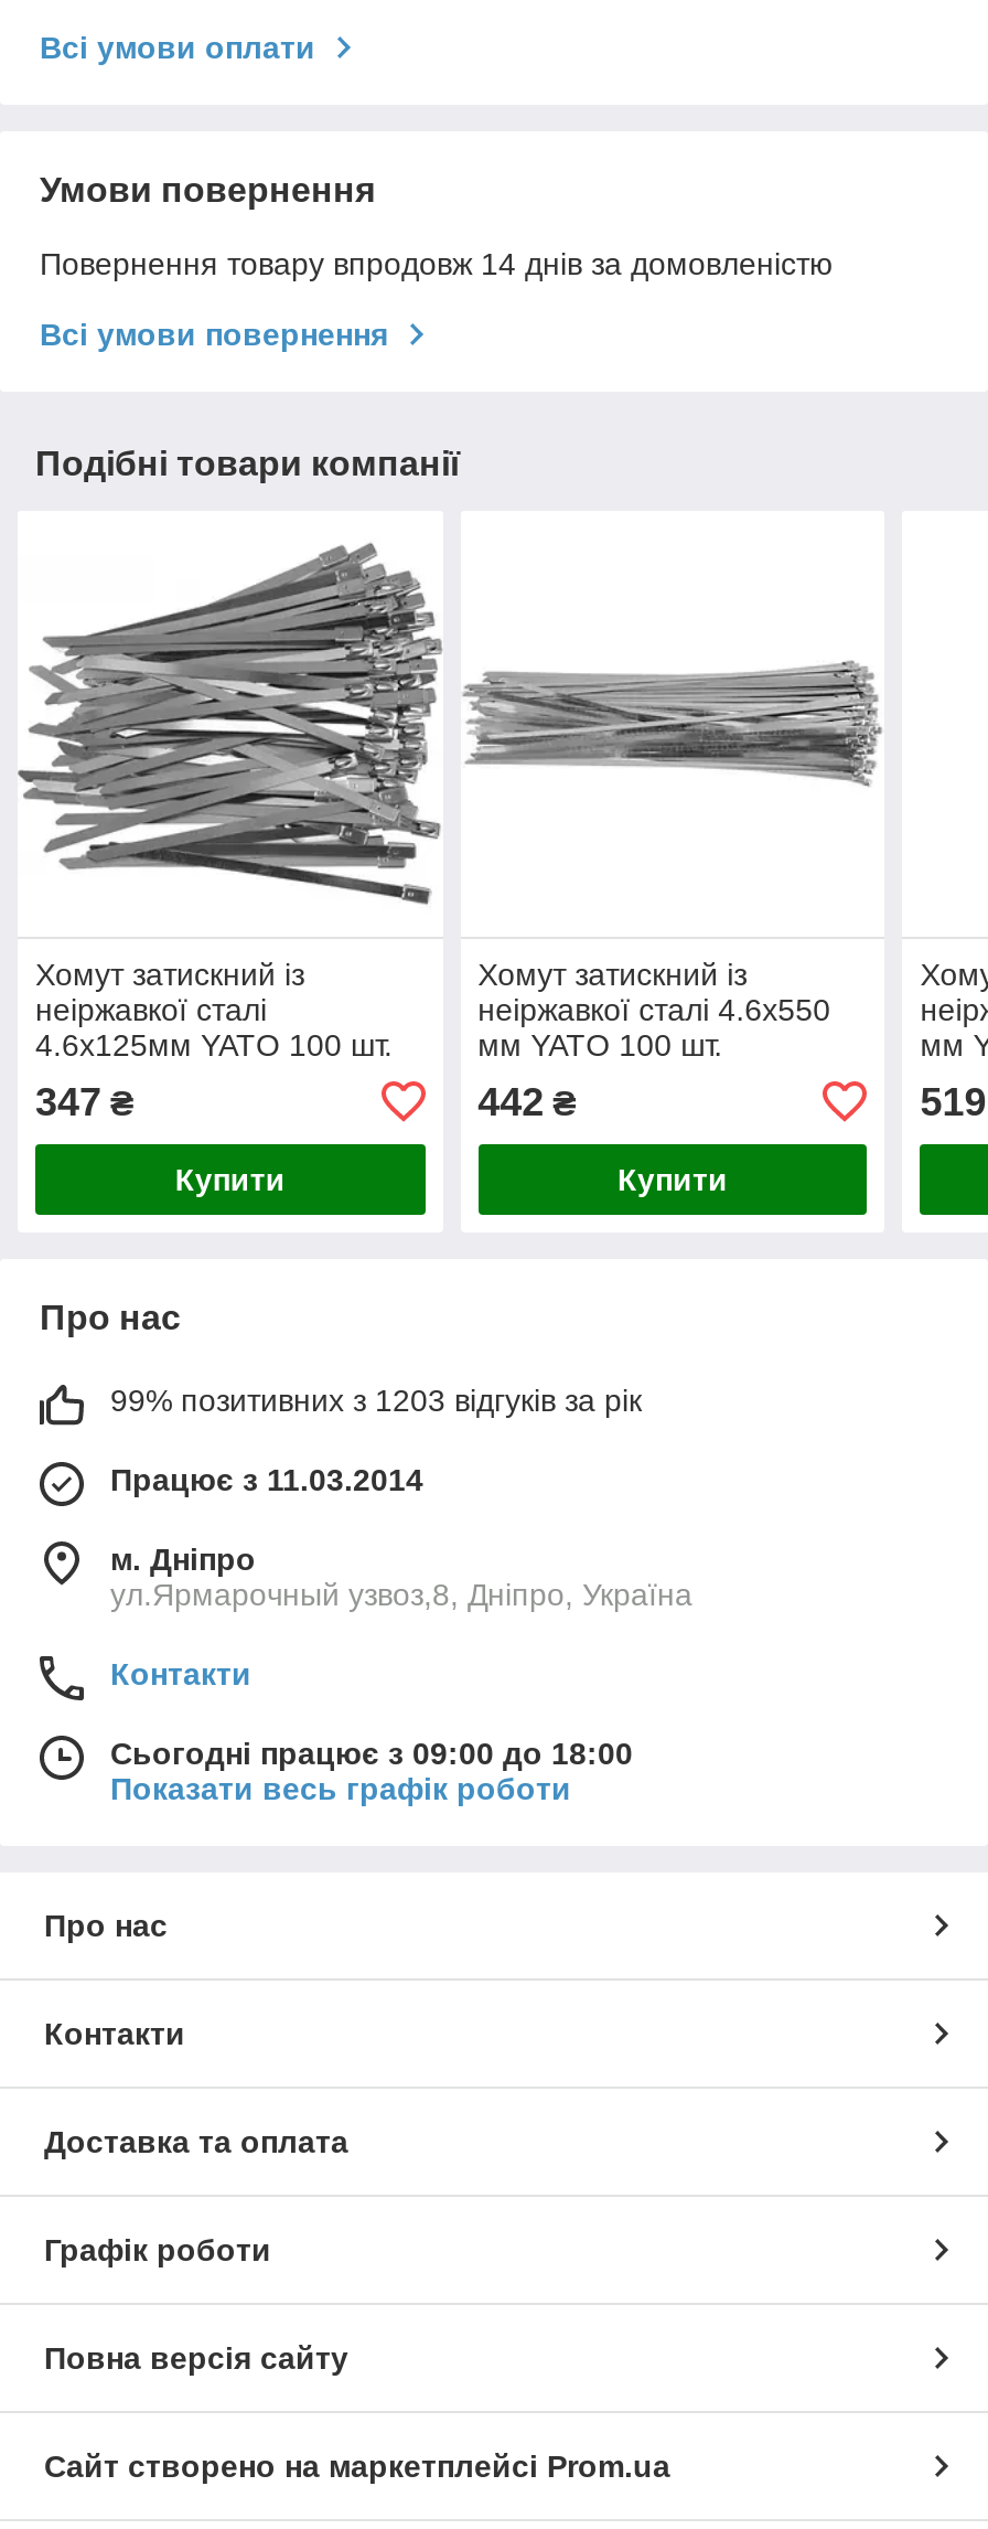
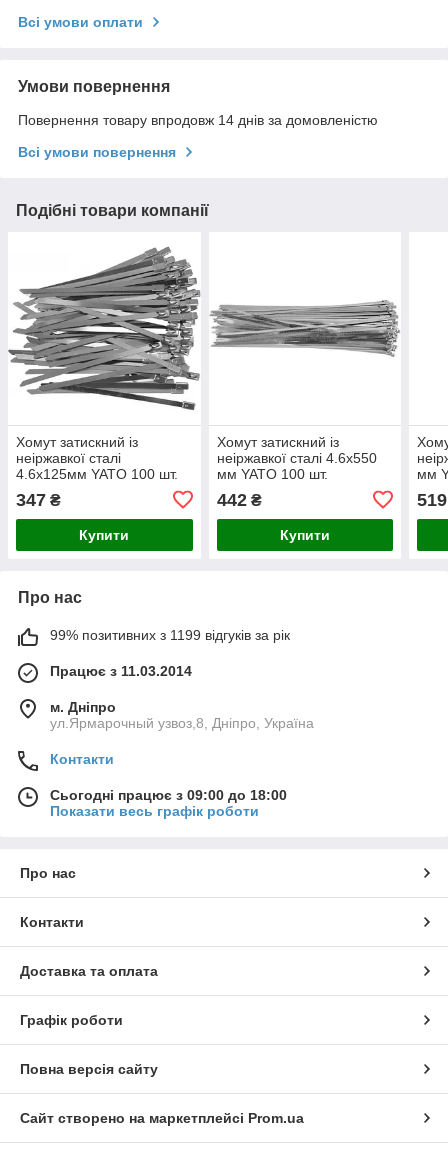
- 99% позитивних з 1203 відгуків за рік
+ 99% позитивних з 1199 відгуків за рік
